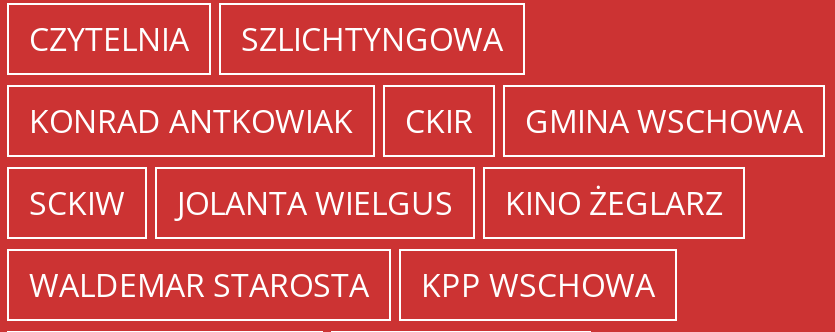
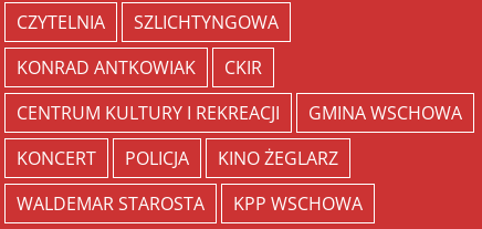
+ CENTRUM KULTURY I REKREACJI

- SCKIW
- JOLANTA WIELGUS
+ KONCERT
+ POLICJA
